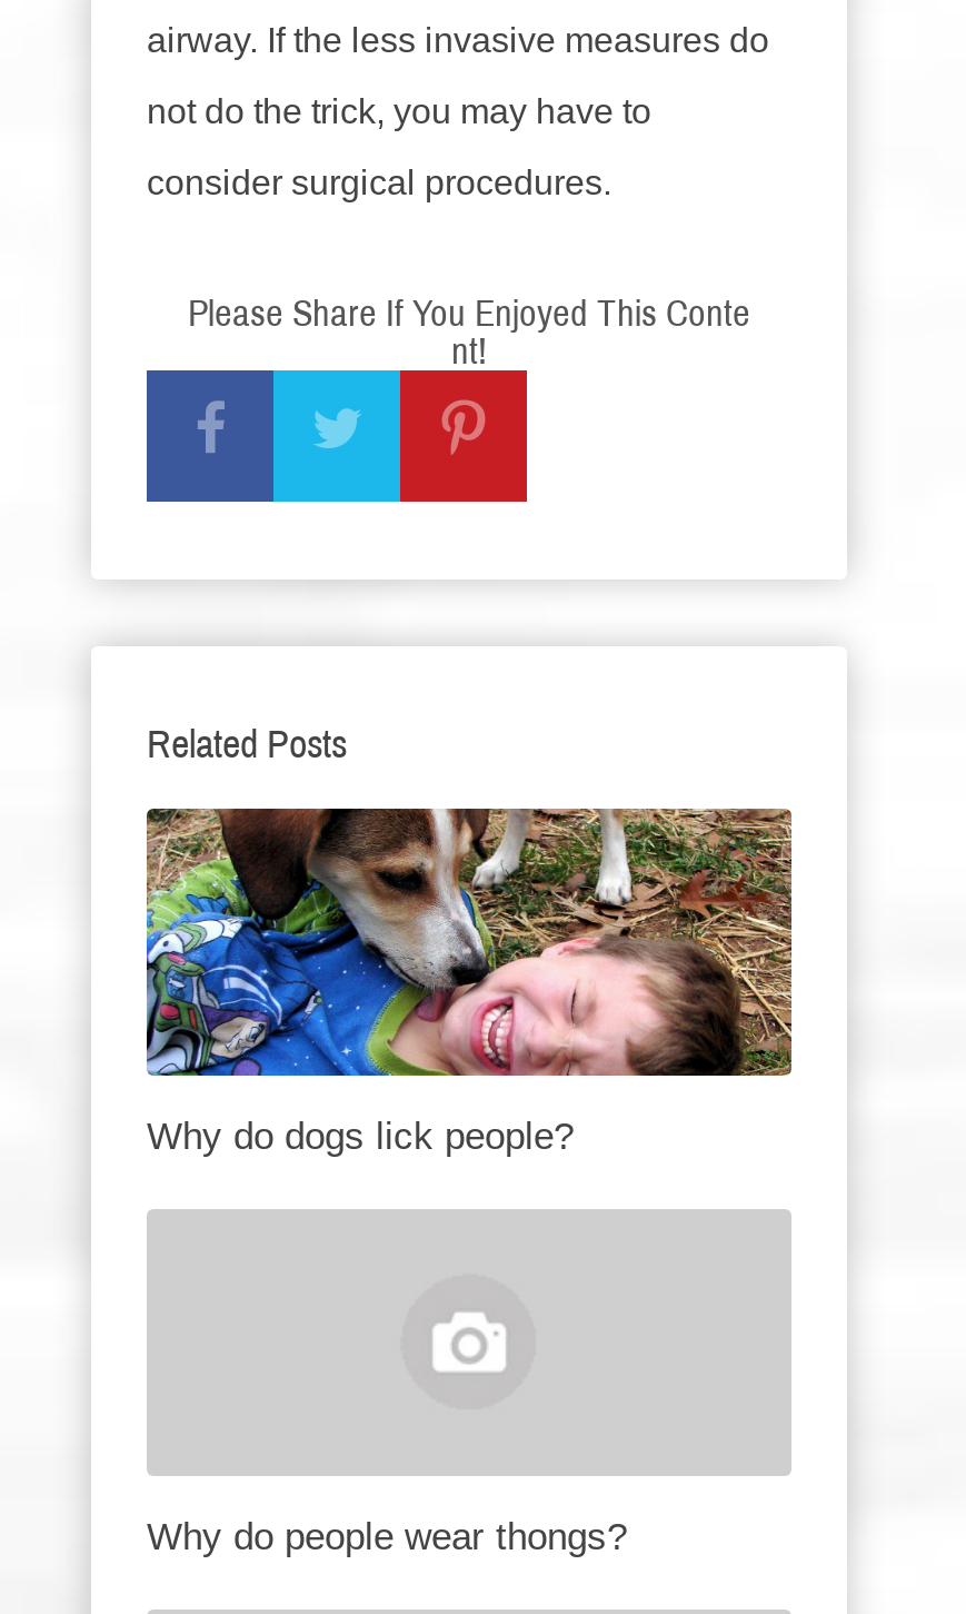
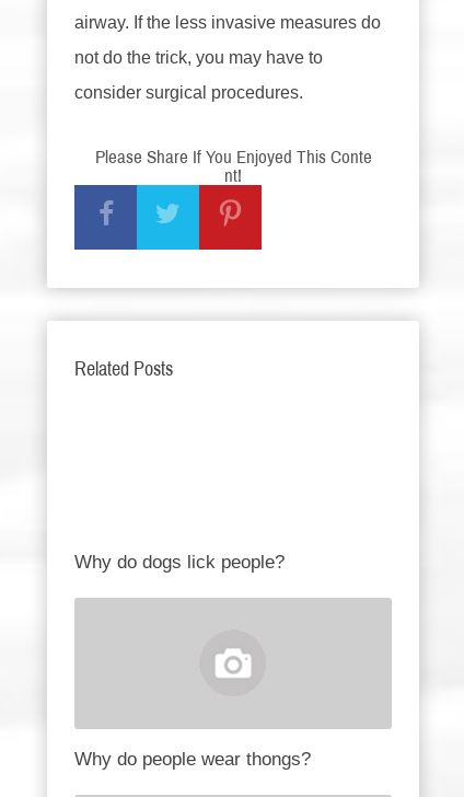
- [image]
